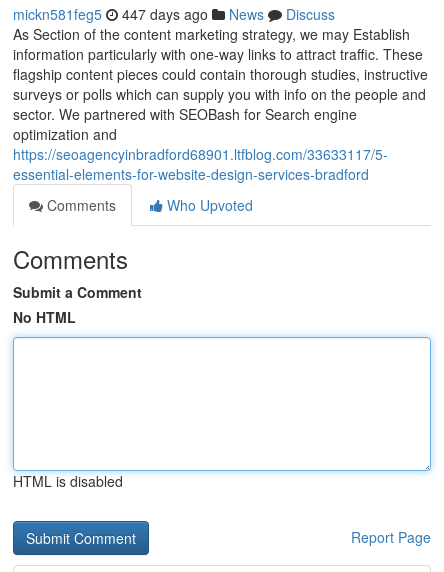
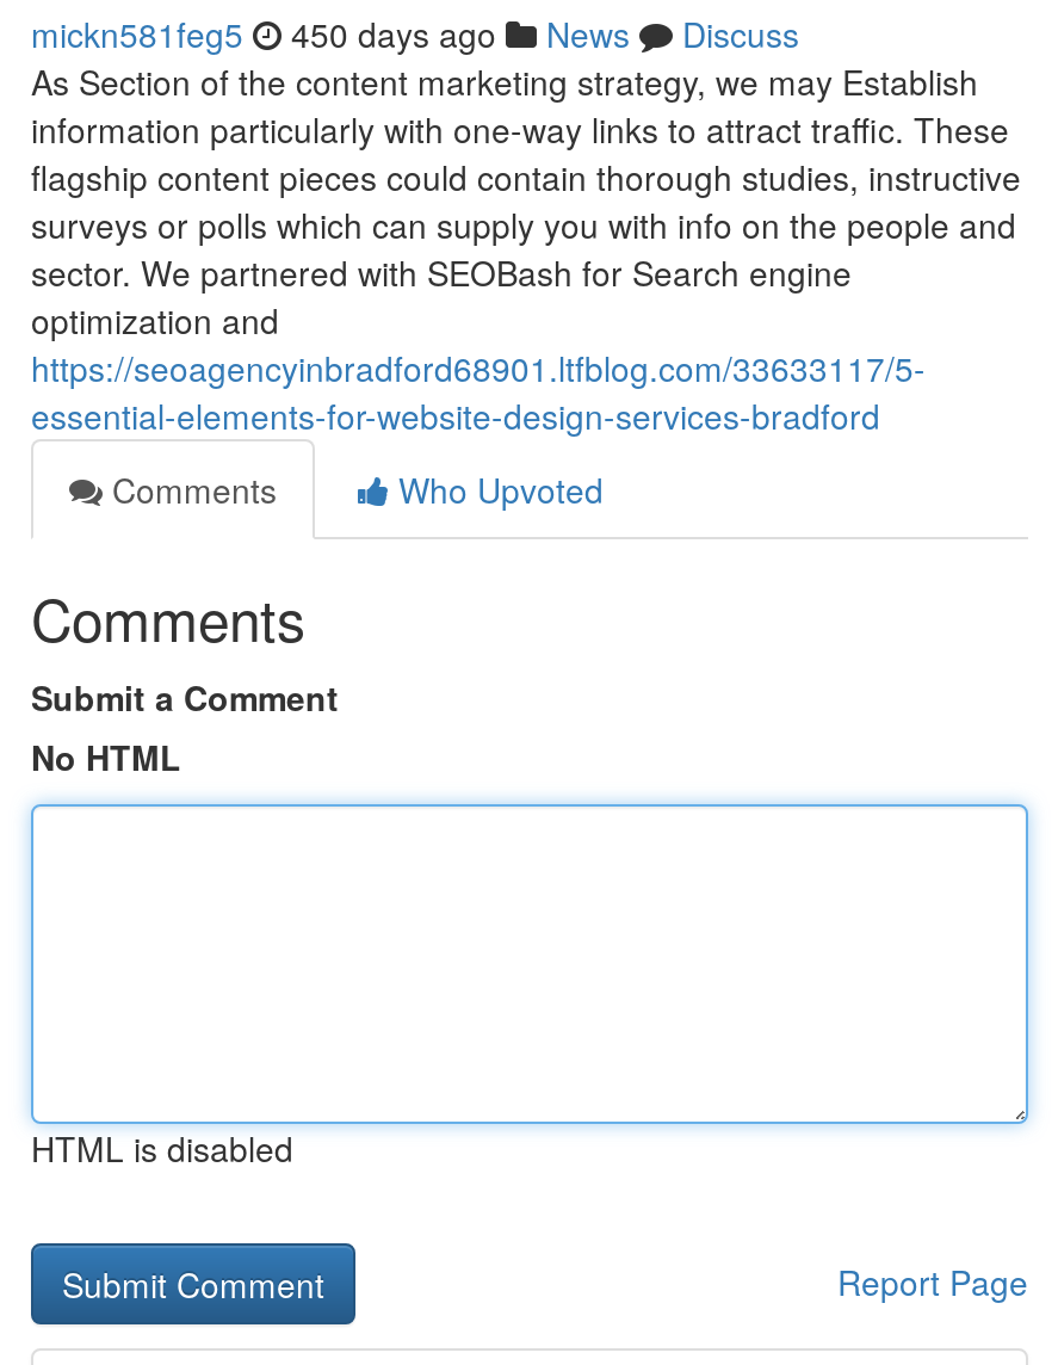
- mickn581feg5 447 days ago News Discuss
+ mickn581feg5 450 days ago News Discuss
